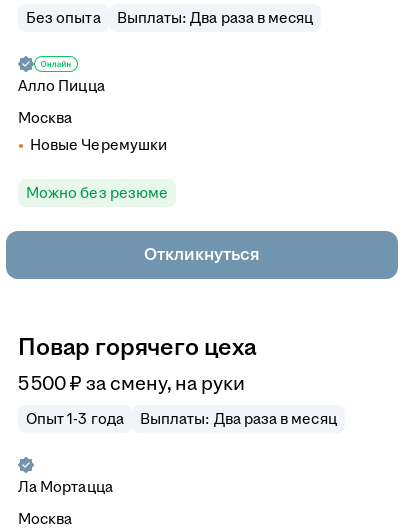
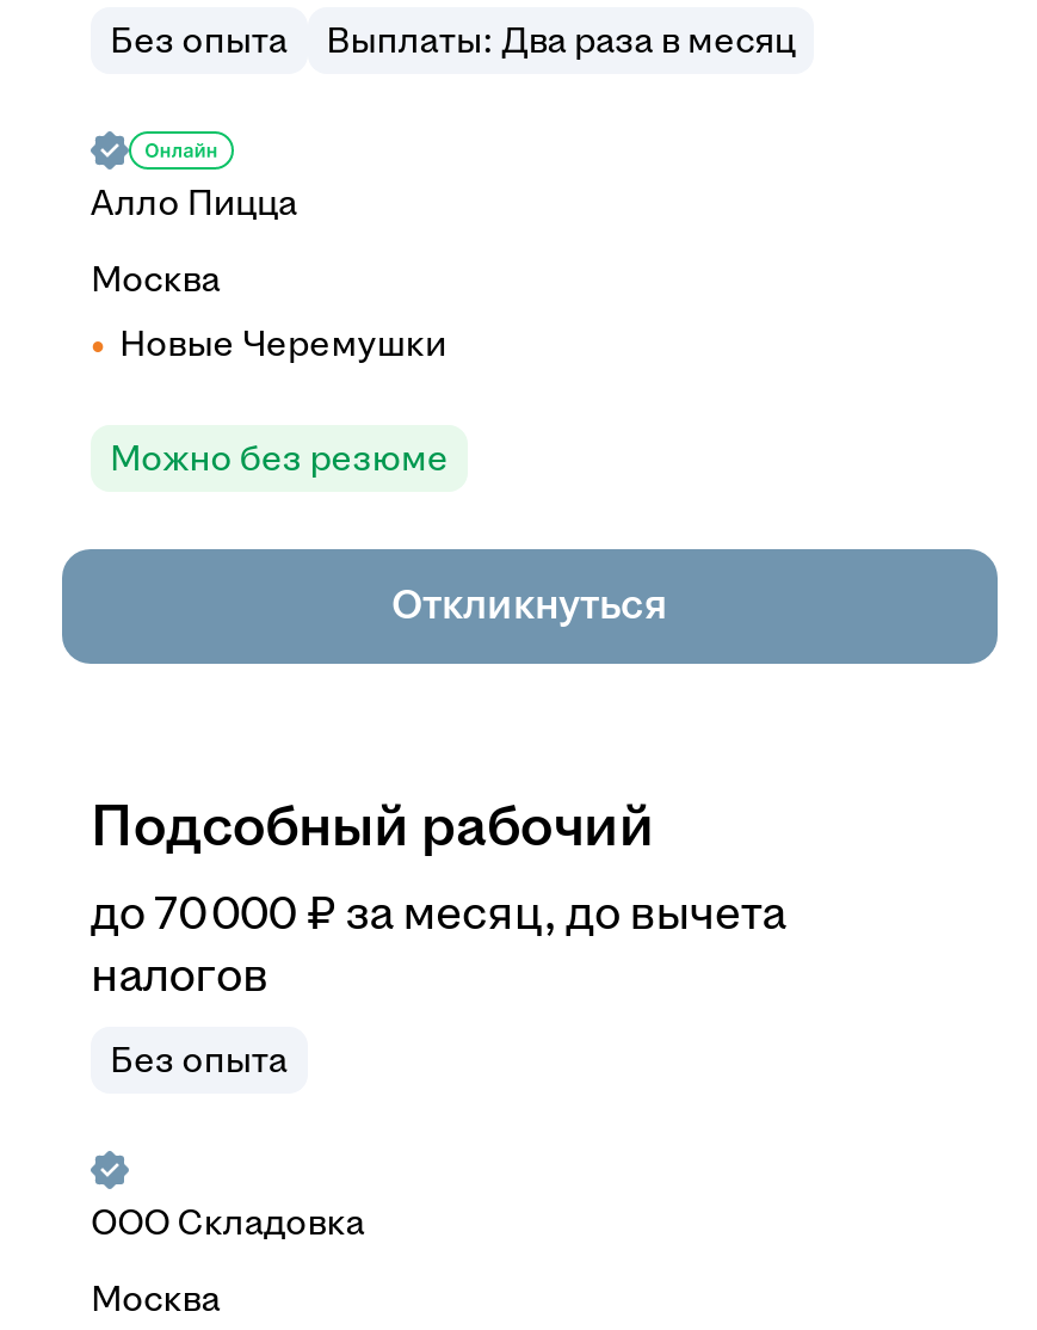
- Повар горячего цеха
+ Подсобный рабочий

- 5 500 ₽ за смену, на руки
+ до 70 000 ₽ за месяц, до вычета
+ налогов

- Опыт 1-3 года
- Выплаты: Два раза в месяц
+ Без опыта

- Ла Мортацца
+ ООО Складовка
